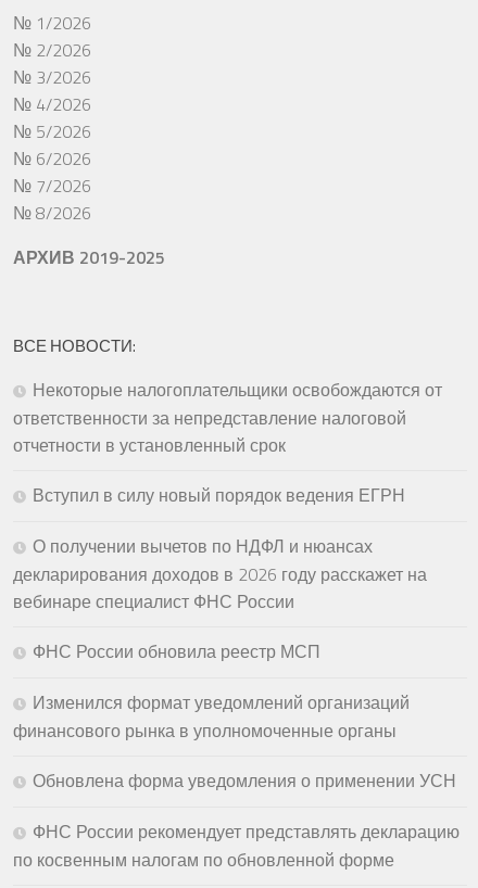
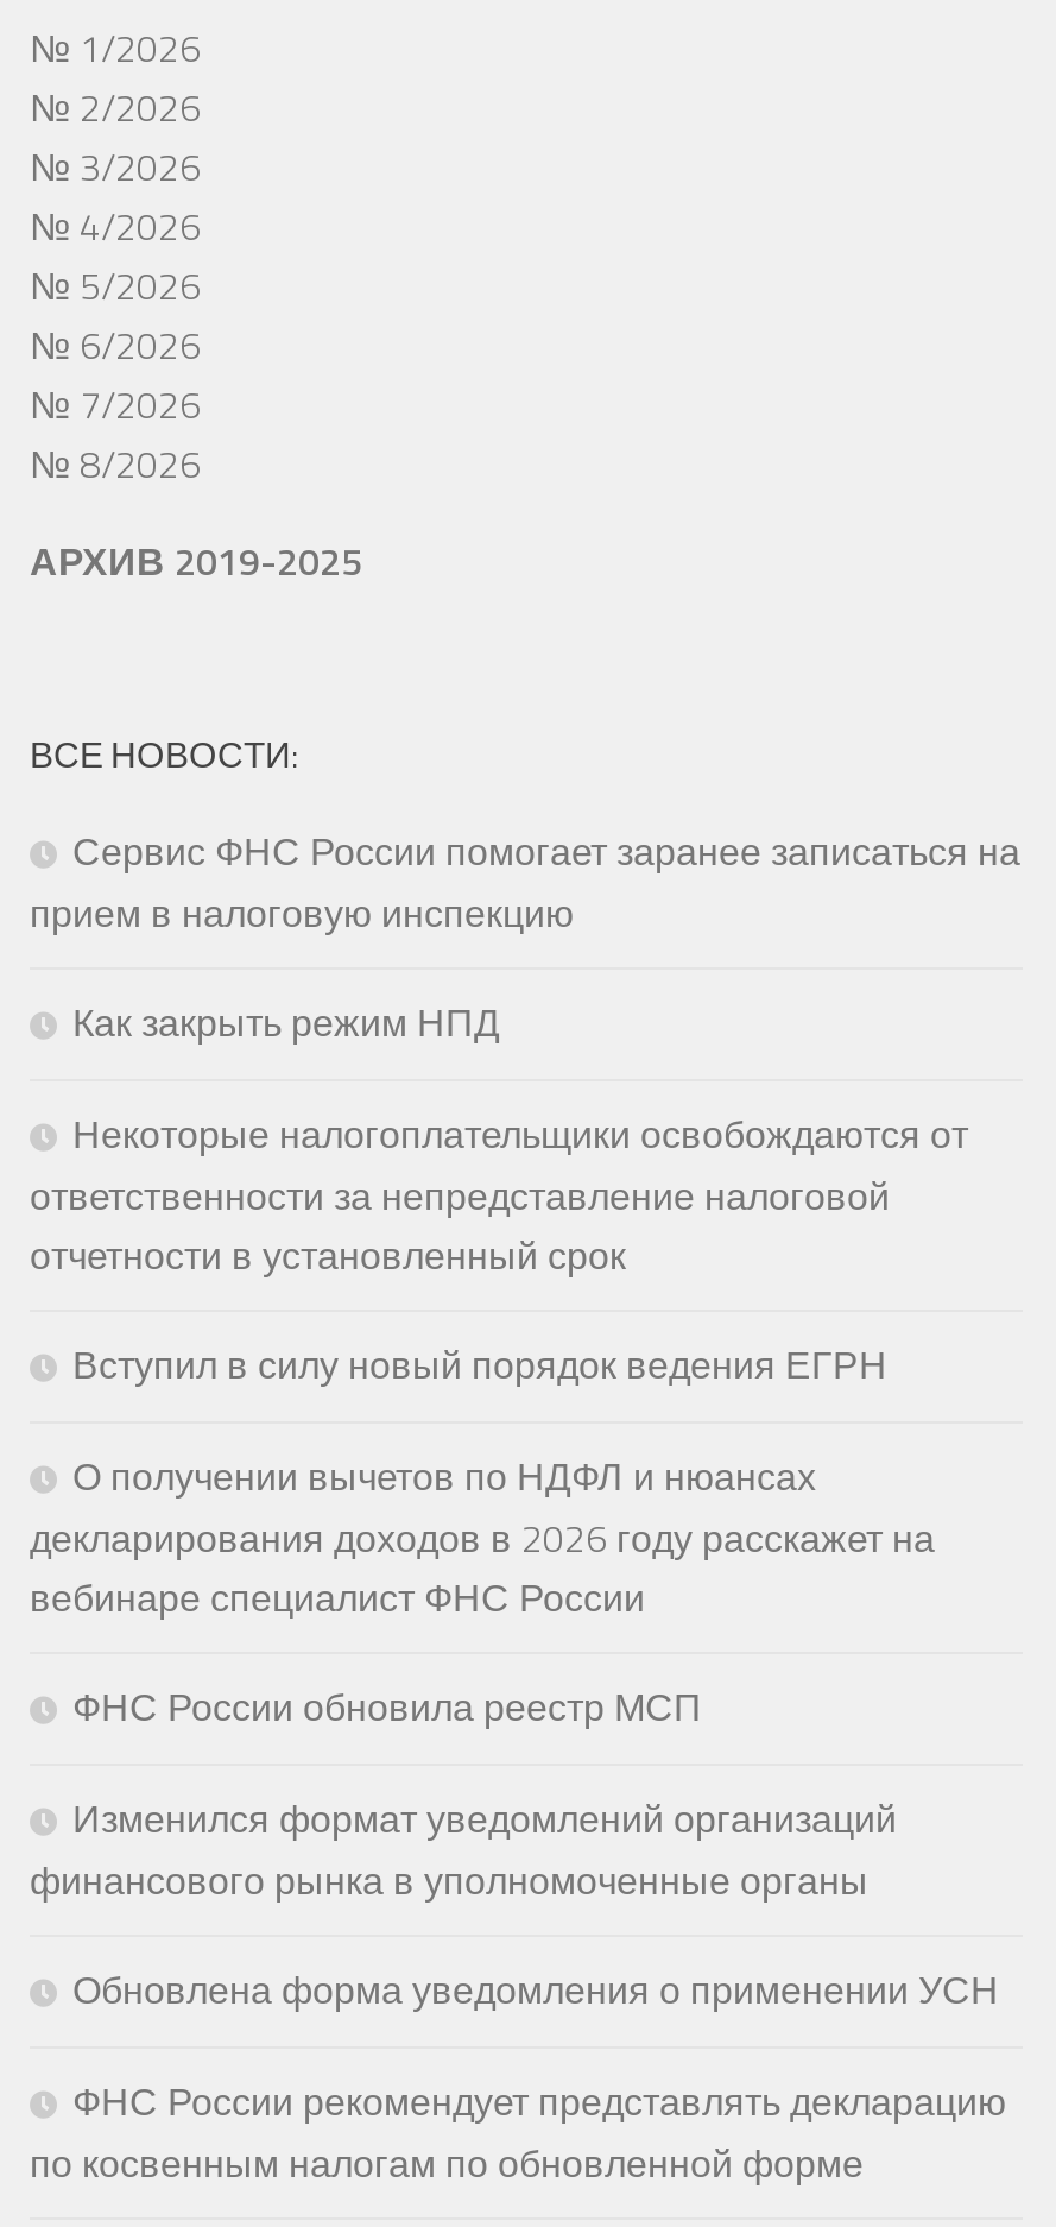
+ Сервис ФНС России помогает заранее записаться на
+ прием в налоговую инспекцию
+ Как закрыть режим НПД
